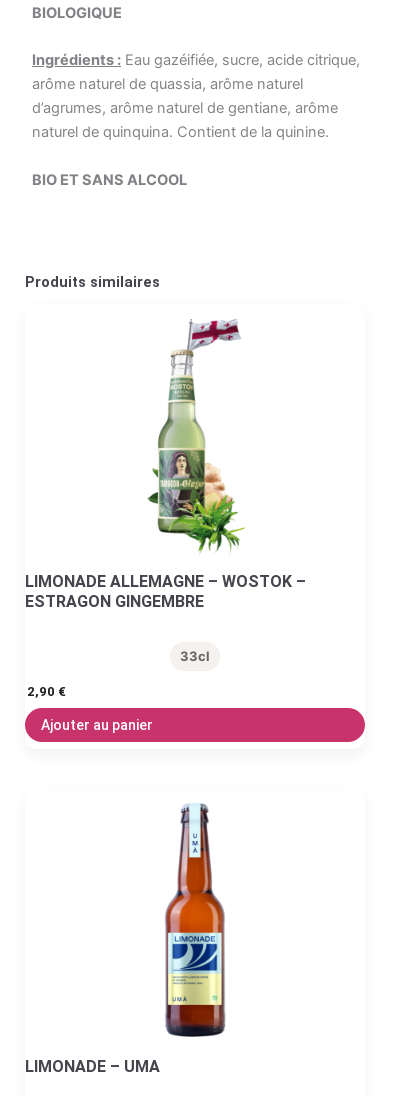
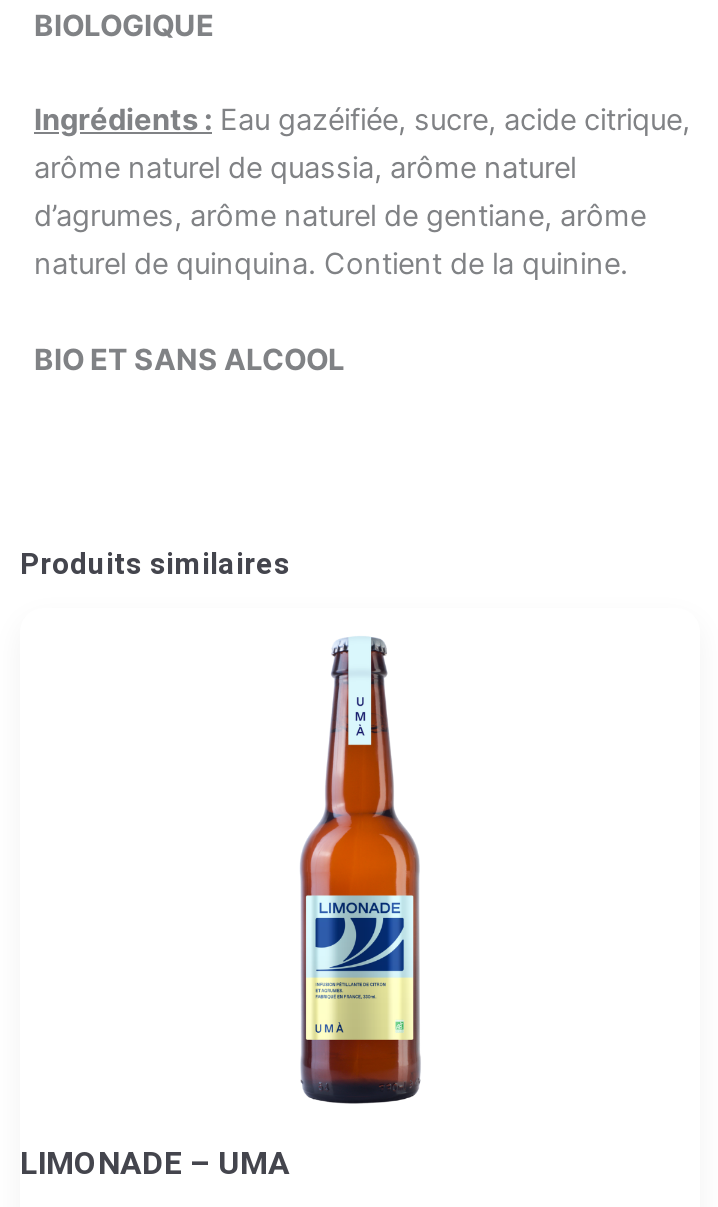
- [image]
- LIMONADE ALLEMAGNE – WOSTOK –
- ESTRAGON GINGEMBRE
- 33cl
- 2,90 €
- Ajouter au panier
